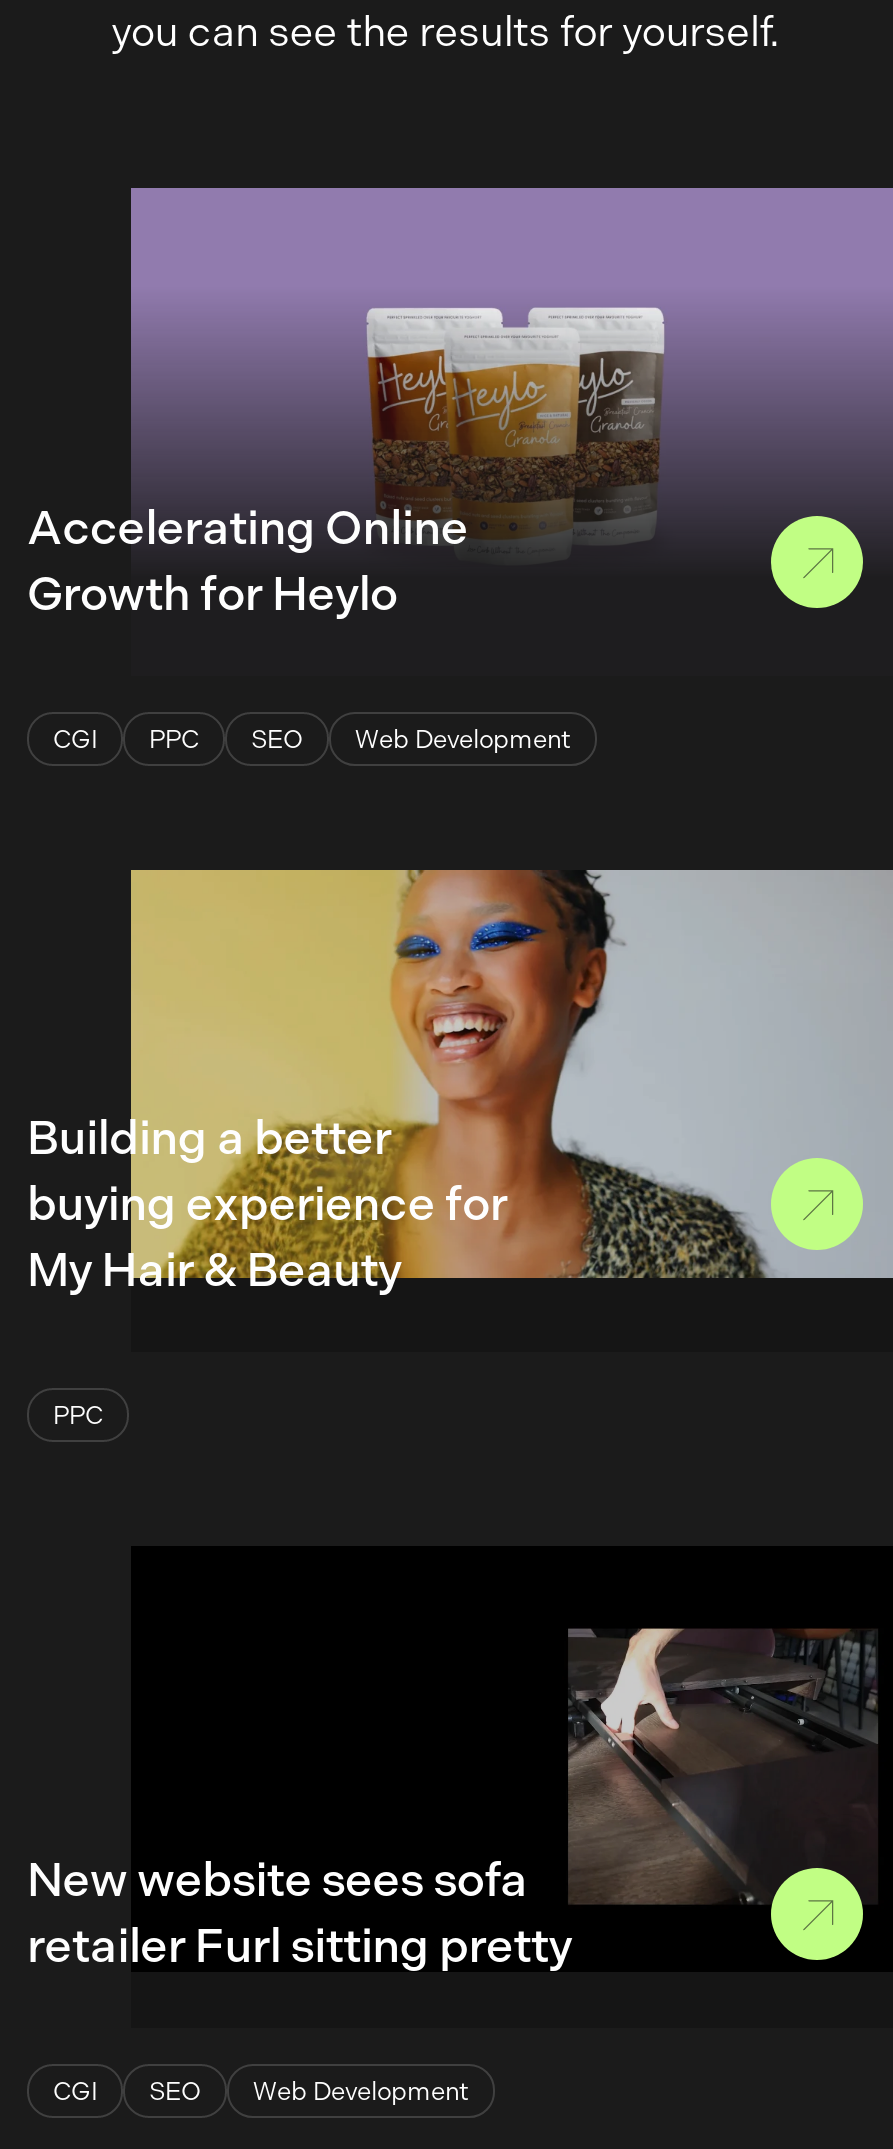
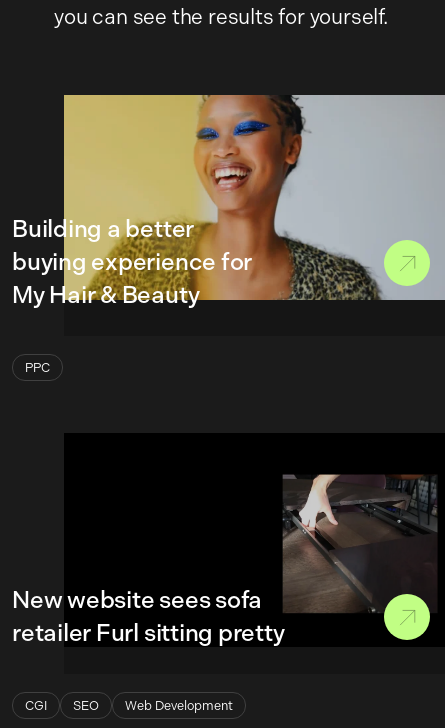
- [image]
- Accelerating Online
- Growth for Heylo
- CGI
- PPC
- SEO
- Web Development
